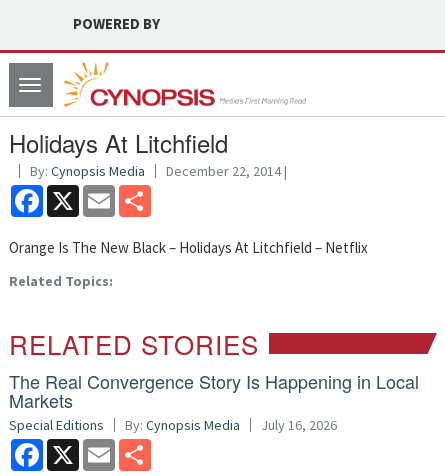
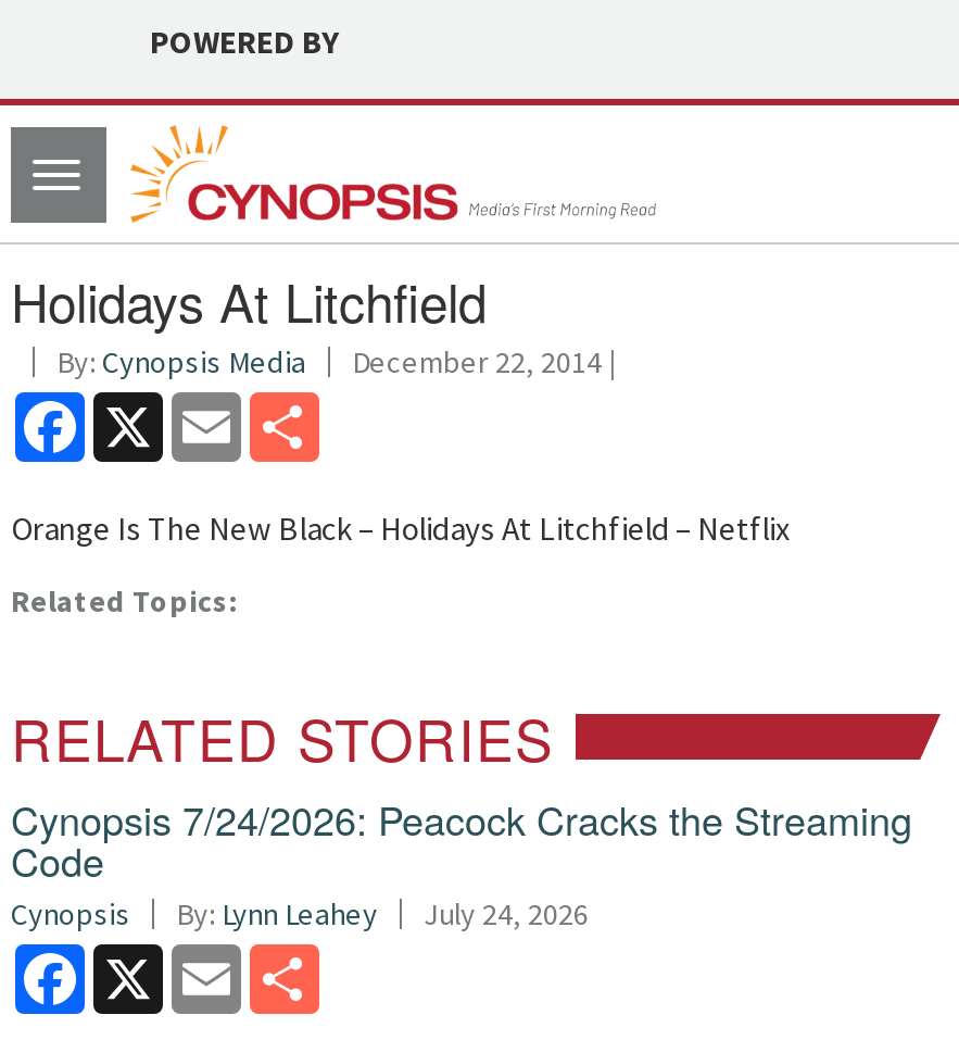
- The Real Convergence Story Is Happening in Local
- Markets
- Special Editions
- By: Cynopsis Media
- July 16, 2026
+ Cynopsis 7/24/2026: Peacock Cracks the Streaming
+ Code
+ Cynopsis
+ By: Lynn Leahey
+ July 24, 2026
